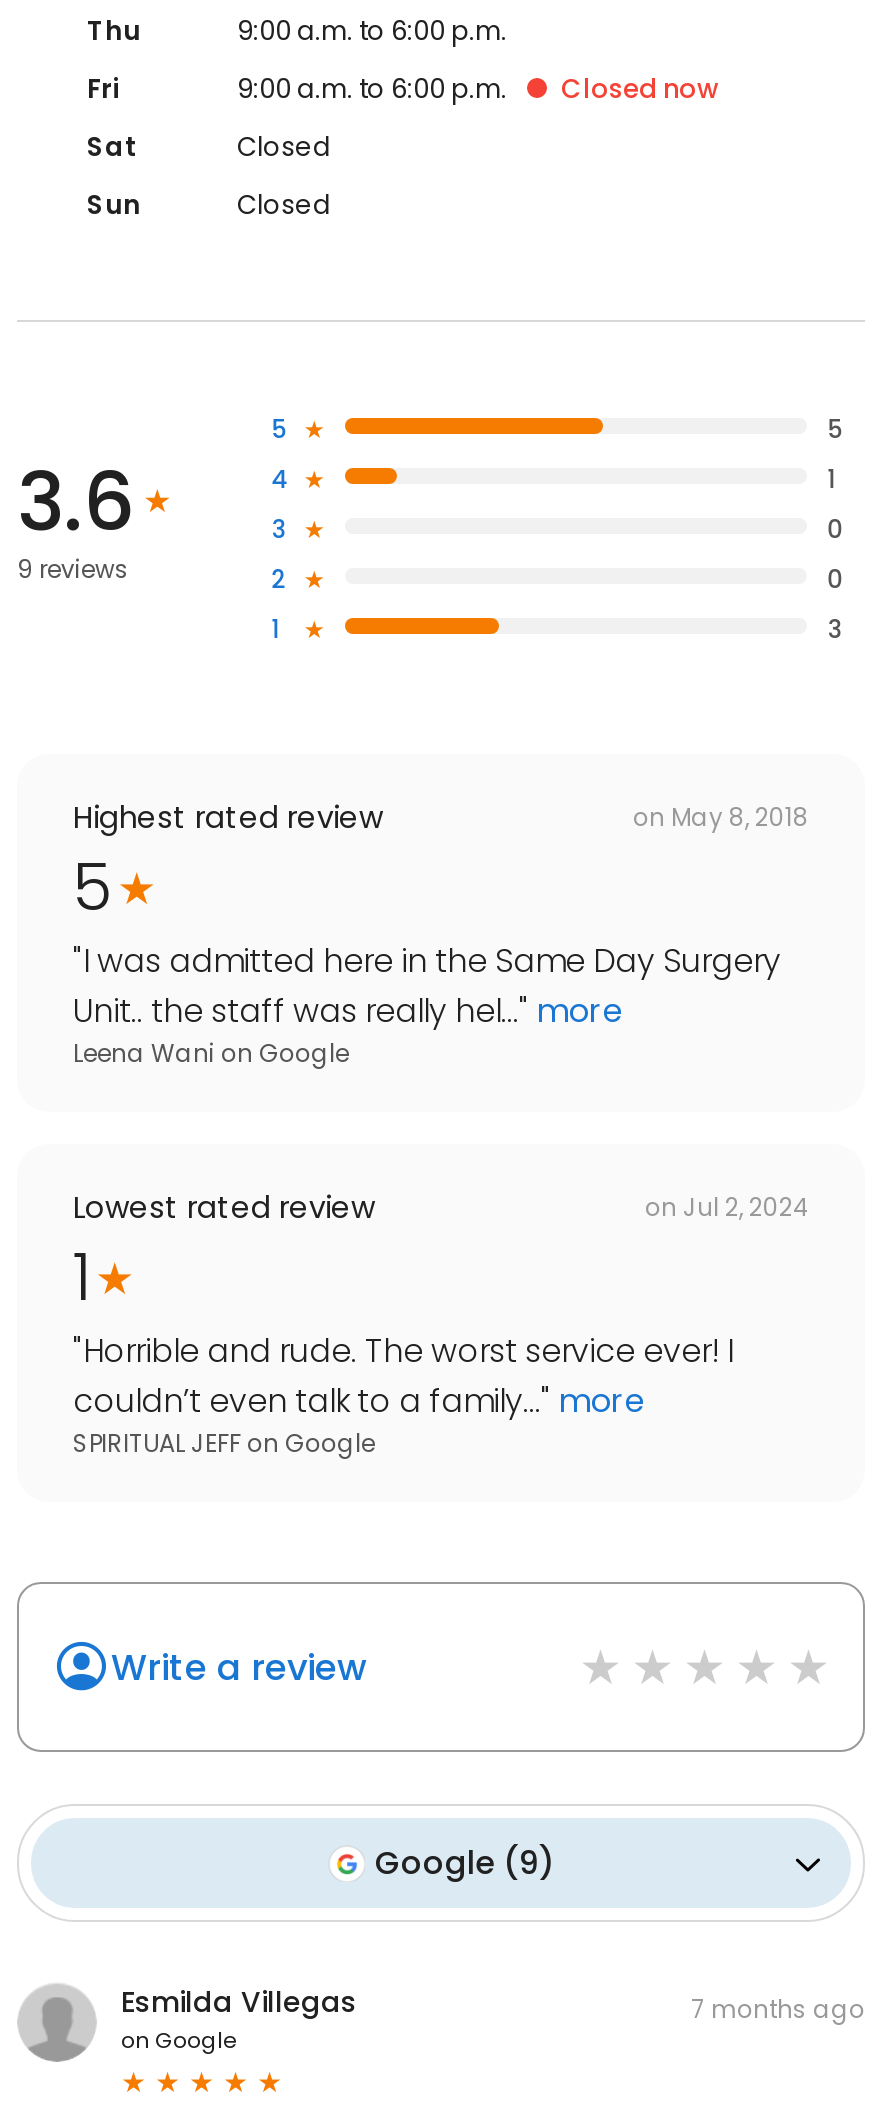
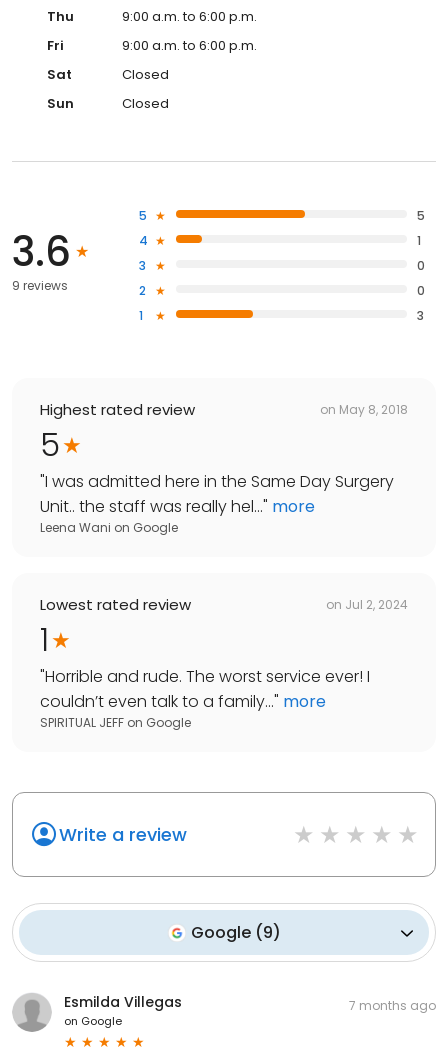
- Closed now
